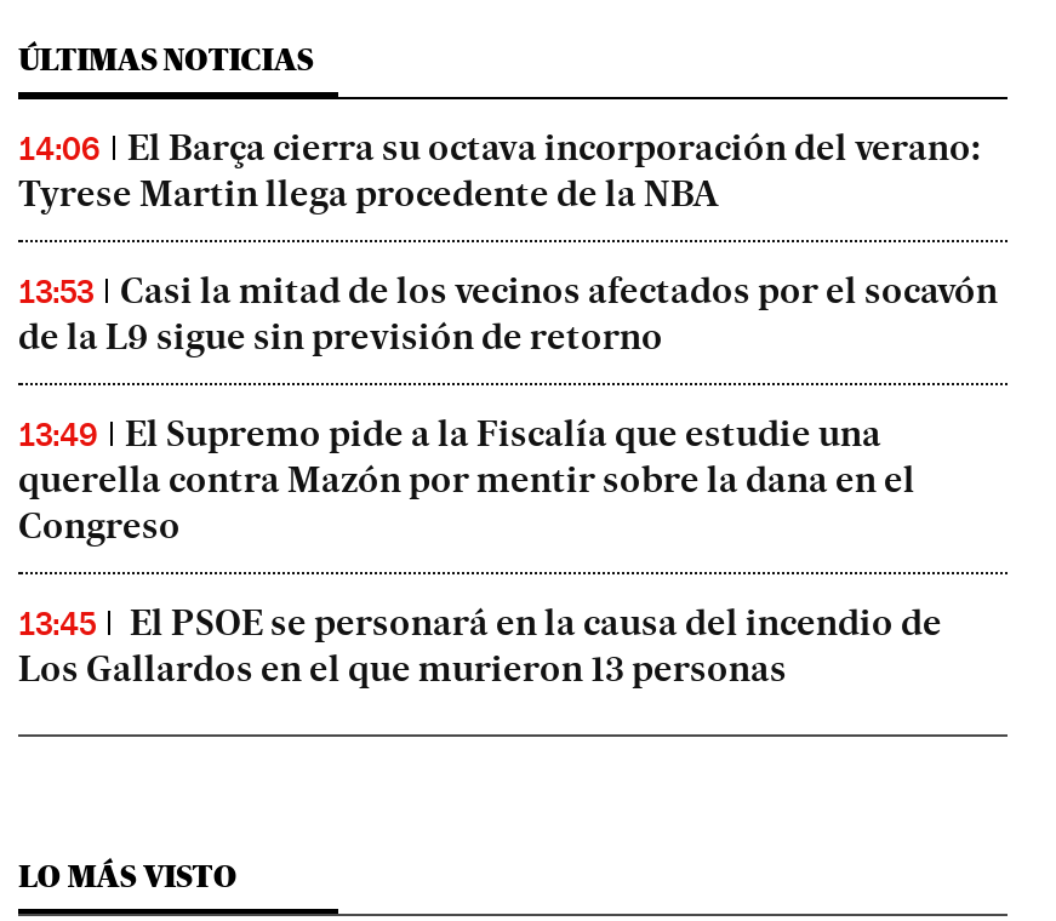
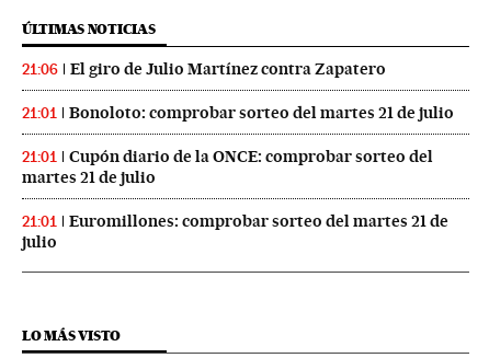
- 14:06
- El Barça cierra su octava incorporación del verano:
- Tyrese Martin llega procedente de la NBA
+ 21:06
+ El giro de Julio Martínez contra Zapatero

- 13:53
- Casi la mitad de los vecinos afectados por el socavón
- de la L9 sigue sin previsión de retorno
+ 21:01
+ Bonoloto: comprobar sorteo del martes 21 de julio

- 13:49
- El Supremo pide a la Fiscalía que estudie una
- querella contra Mazón por mentir sobre la dana en el
- Congreso
+ 21:01
+ Cupón diario de la ONCE: comprobar sorteo del
+ martes 21 de julio

- 13:45
- El PSOE se personará en la causa del incendio de
- Los Gallardos en el que murieron 13 personas
+ 21:01
+ Euromillones: comprobar sorteo del martes 21 de
+ julio
